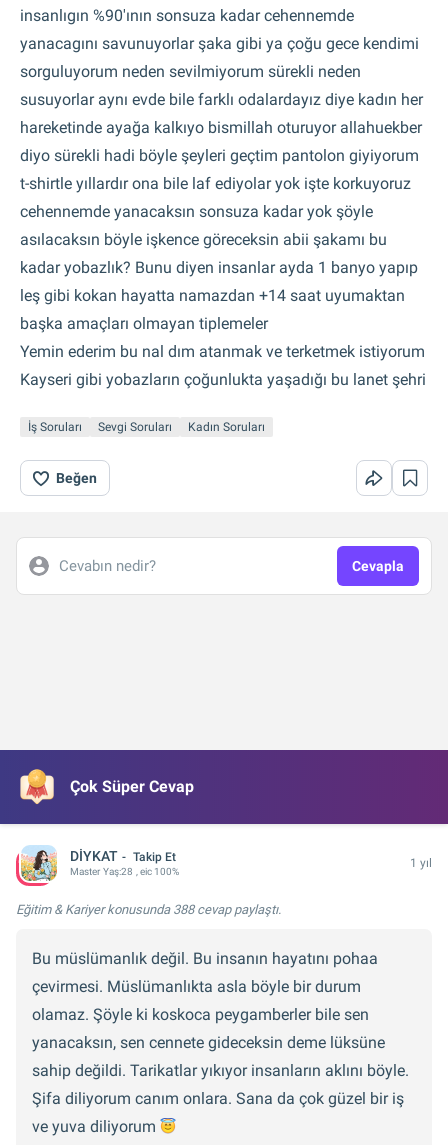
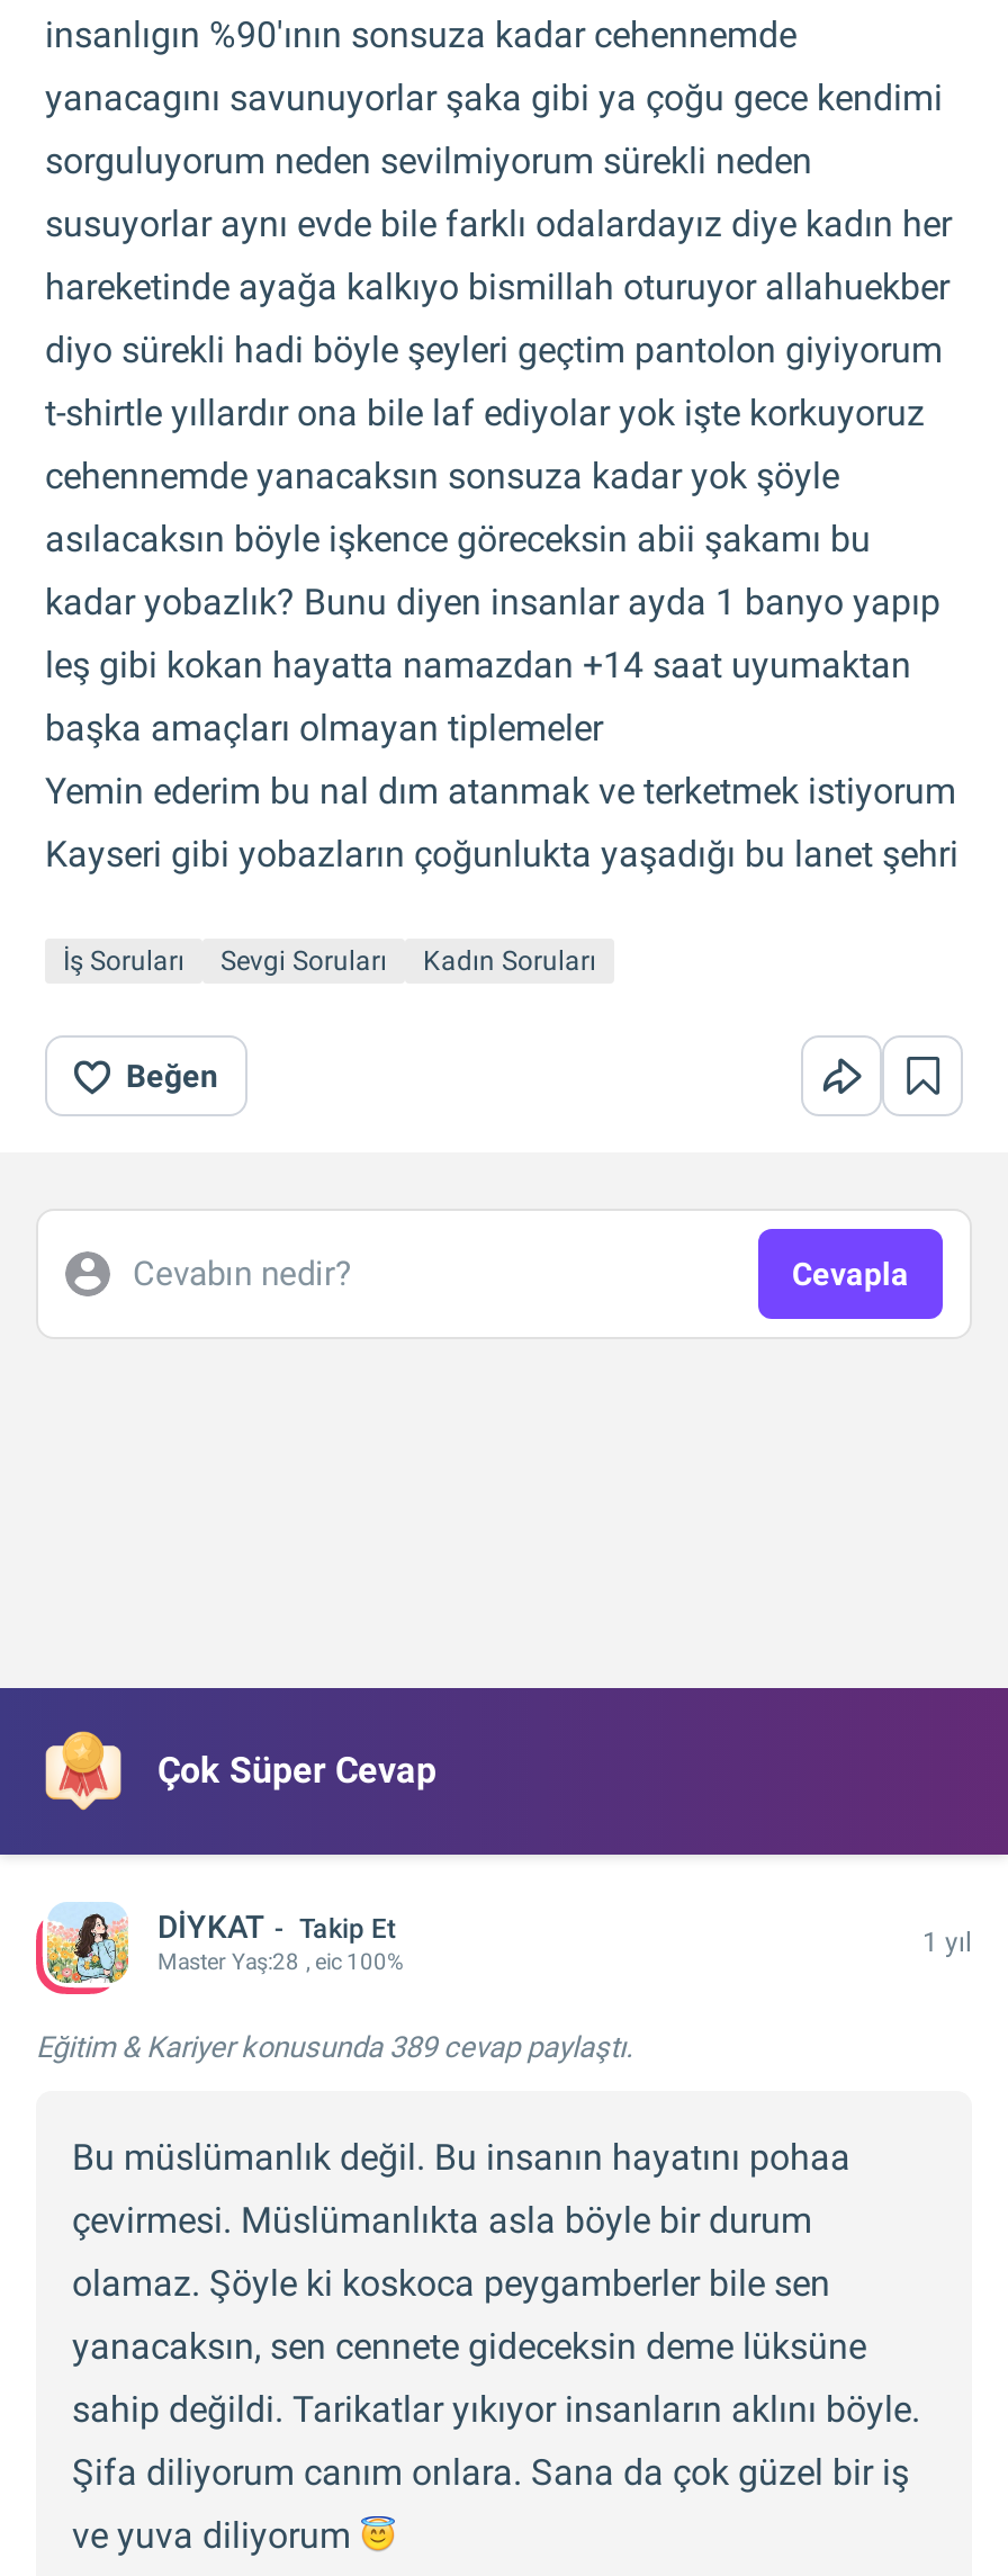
- Eğitim & Kariyer konusunda 388 cevap paylaştı.
+ Eğitim & Kariyer konusunda 389 cevap paylaştı.
